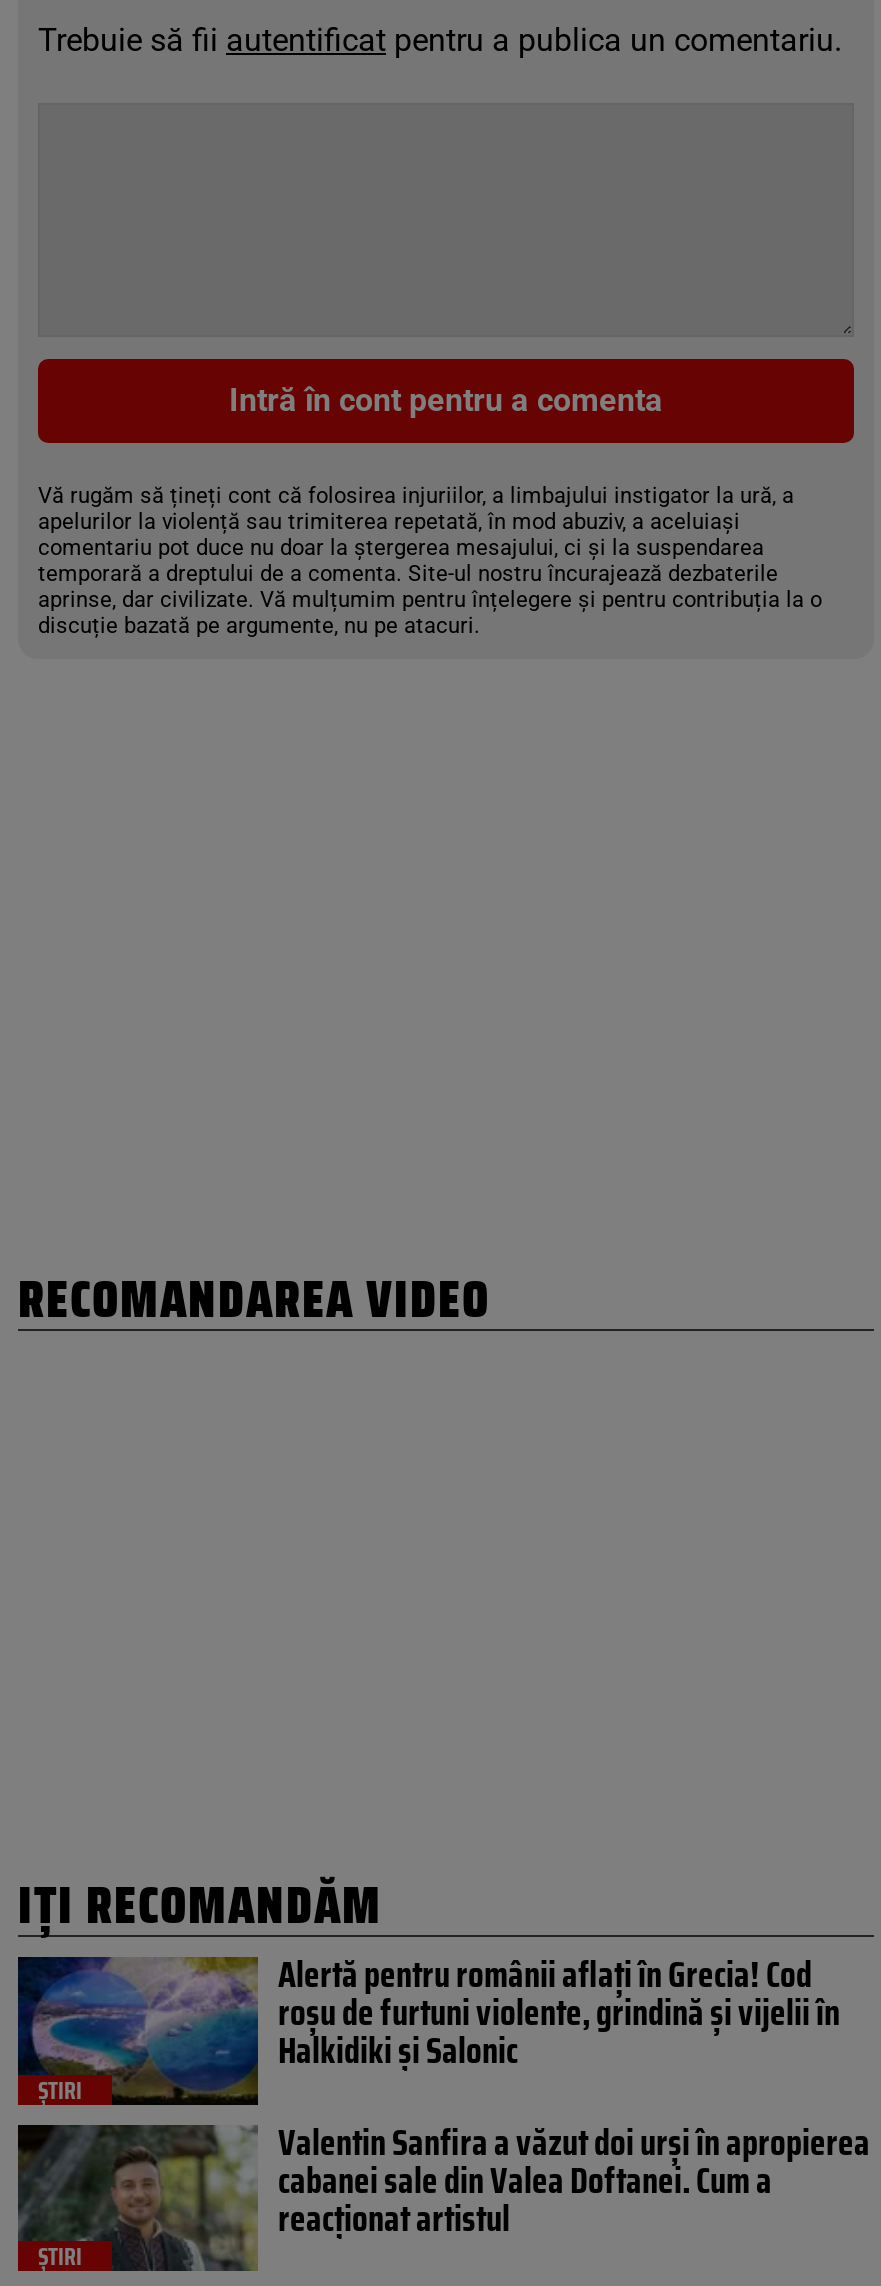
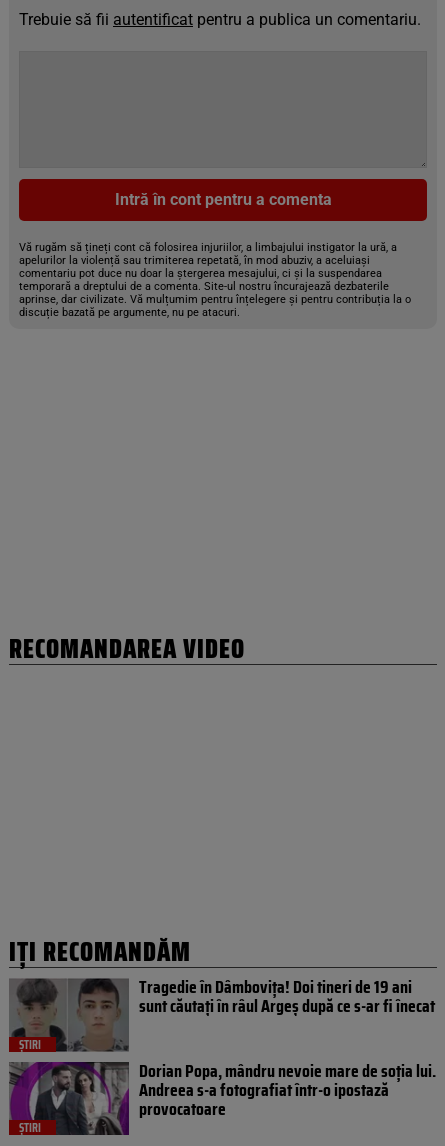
- [image]
- Alertă pentru românii aflați în Grecia! Cod
- roșu de furtuni violente, grindină și vijelii în
- Halkidiki și Salonic
+ [image]
+ Tragedie în Dâmbovița! Doi tineri de 19 ani
+ sunt căutați în râul Argeș după ce s-ar fi înecat

- [image]
- Valentin Sanfira a văzut doi urși în apropierea
- cabanei sale din Valea Doftanei. Cum a
- reacționat artistul
+ [image]
+ Dorian Popa, mândru nevoie mare de soția lui.
+ Andreea s-a fotografiat într-o ipostază
+ provocatoare
